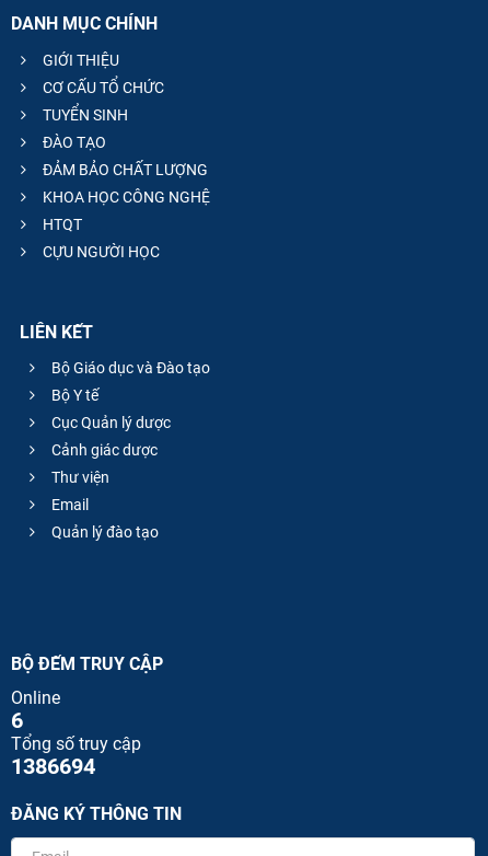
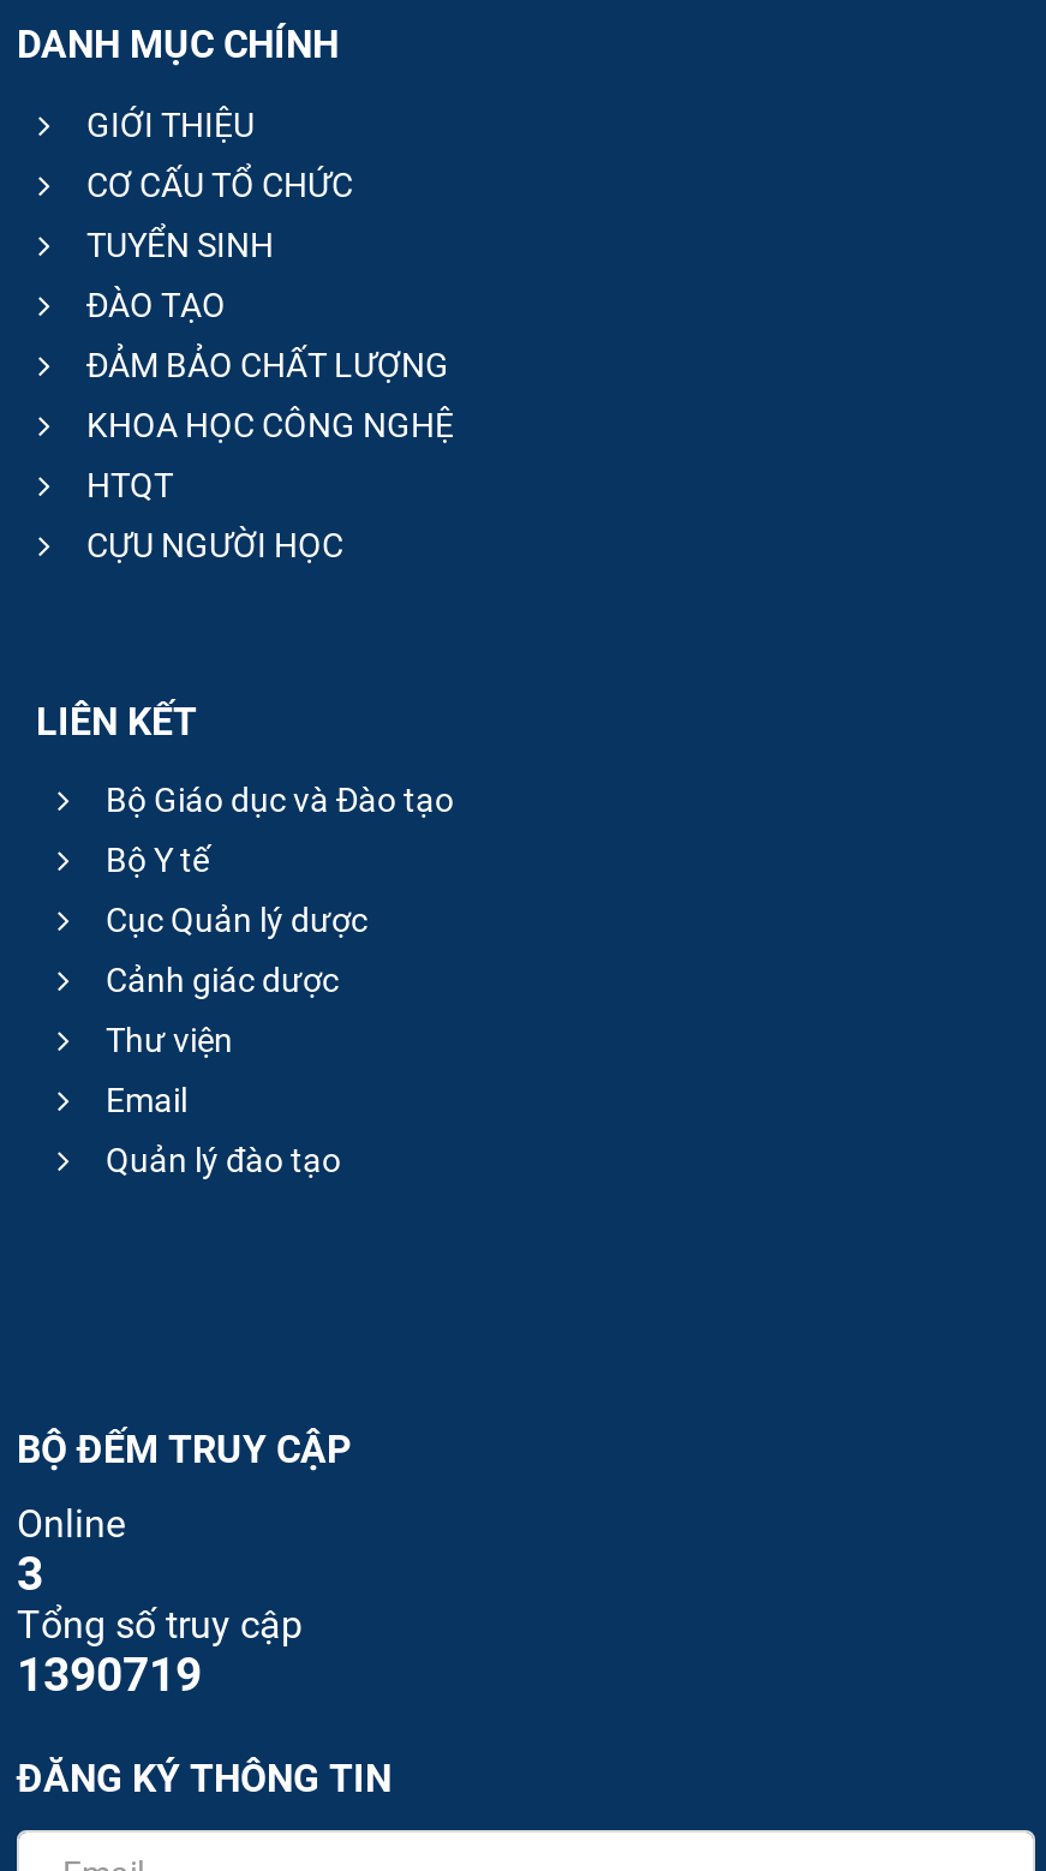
- 6
+ 3

- 1386694
+ 1390719
